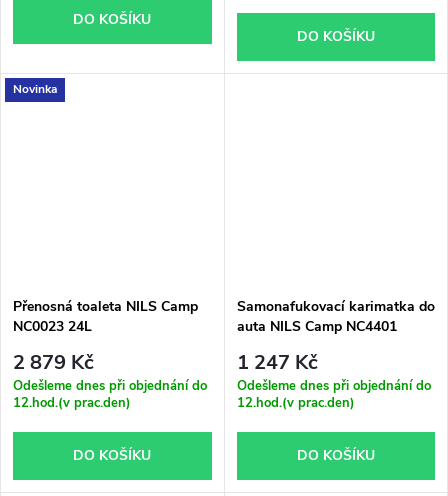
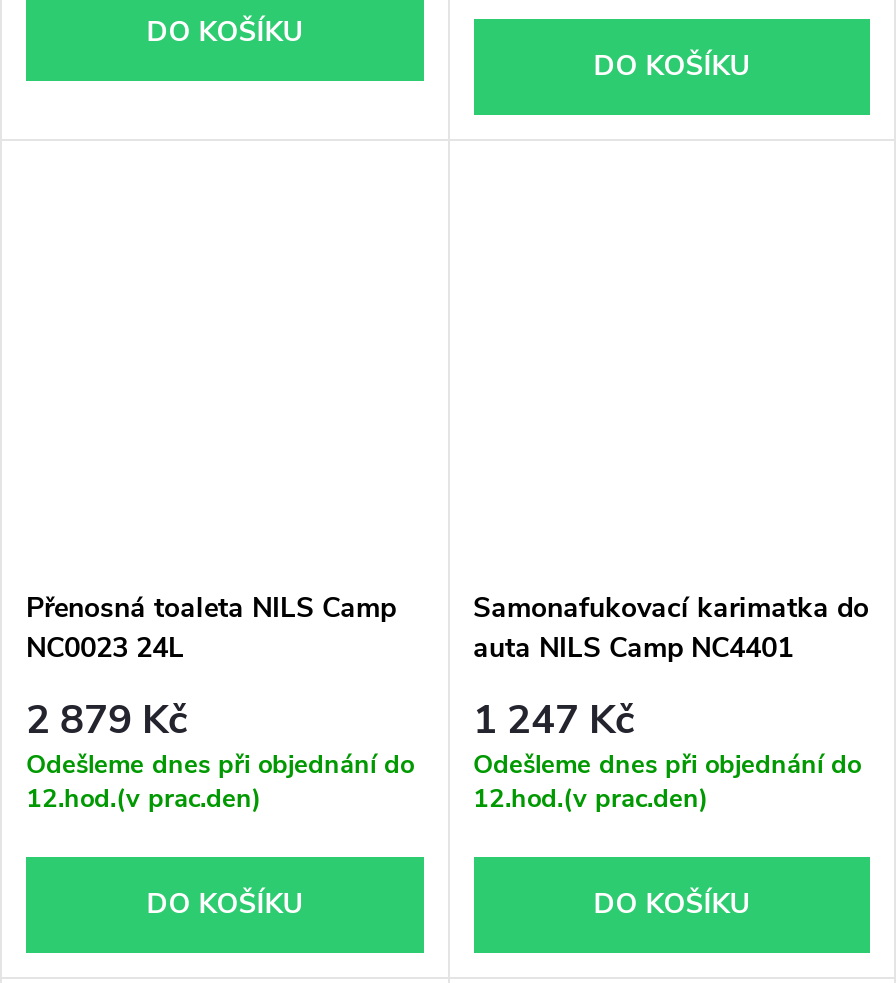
- Novinka
